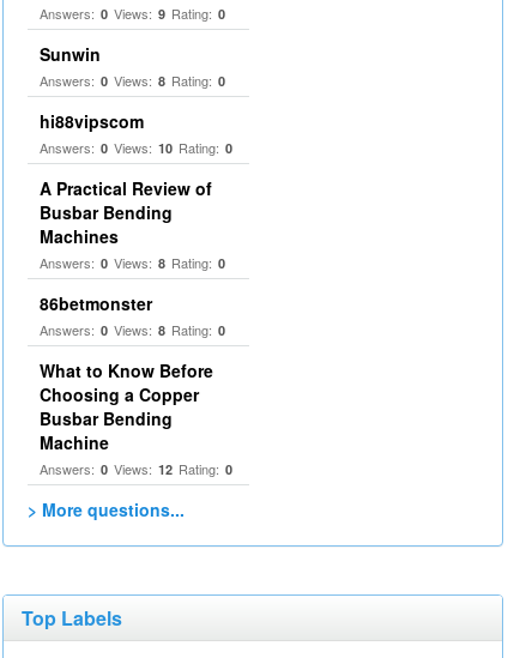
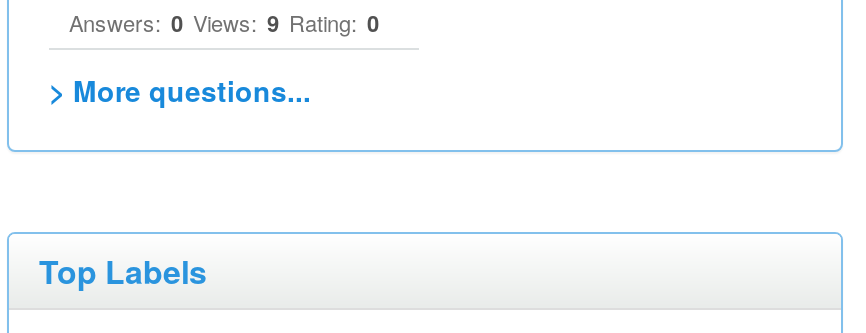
- Sunwin
- Answers: 0 Views: 8 Rating: 0
- hi88vipscom
- Answers: 0 Views: 10 Rating: 0
- A Practical Review of
- Busbar Bending
- Machines
- Answers: 0 Views: 8 Rating: 0
- 86betmonster
- Answers: 0 Views: 8 Rating: 0
- What to Know Before
- Choosing a Copper
- Busbar Bending
- Machine
- Answers: 0 Views: 12 Rating: 0
